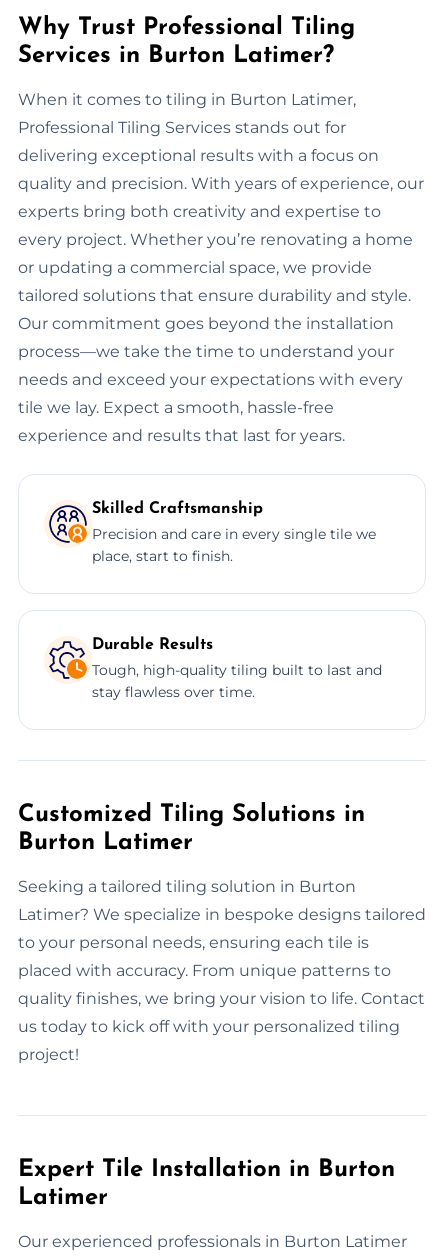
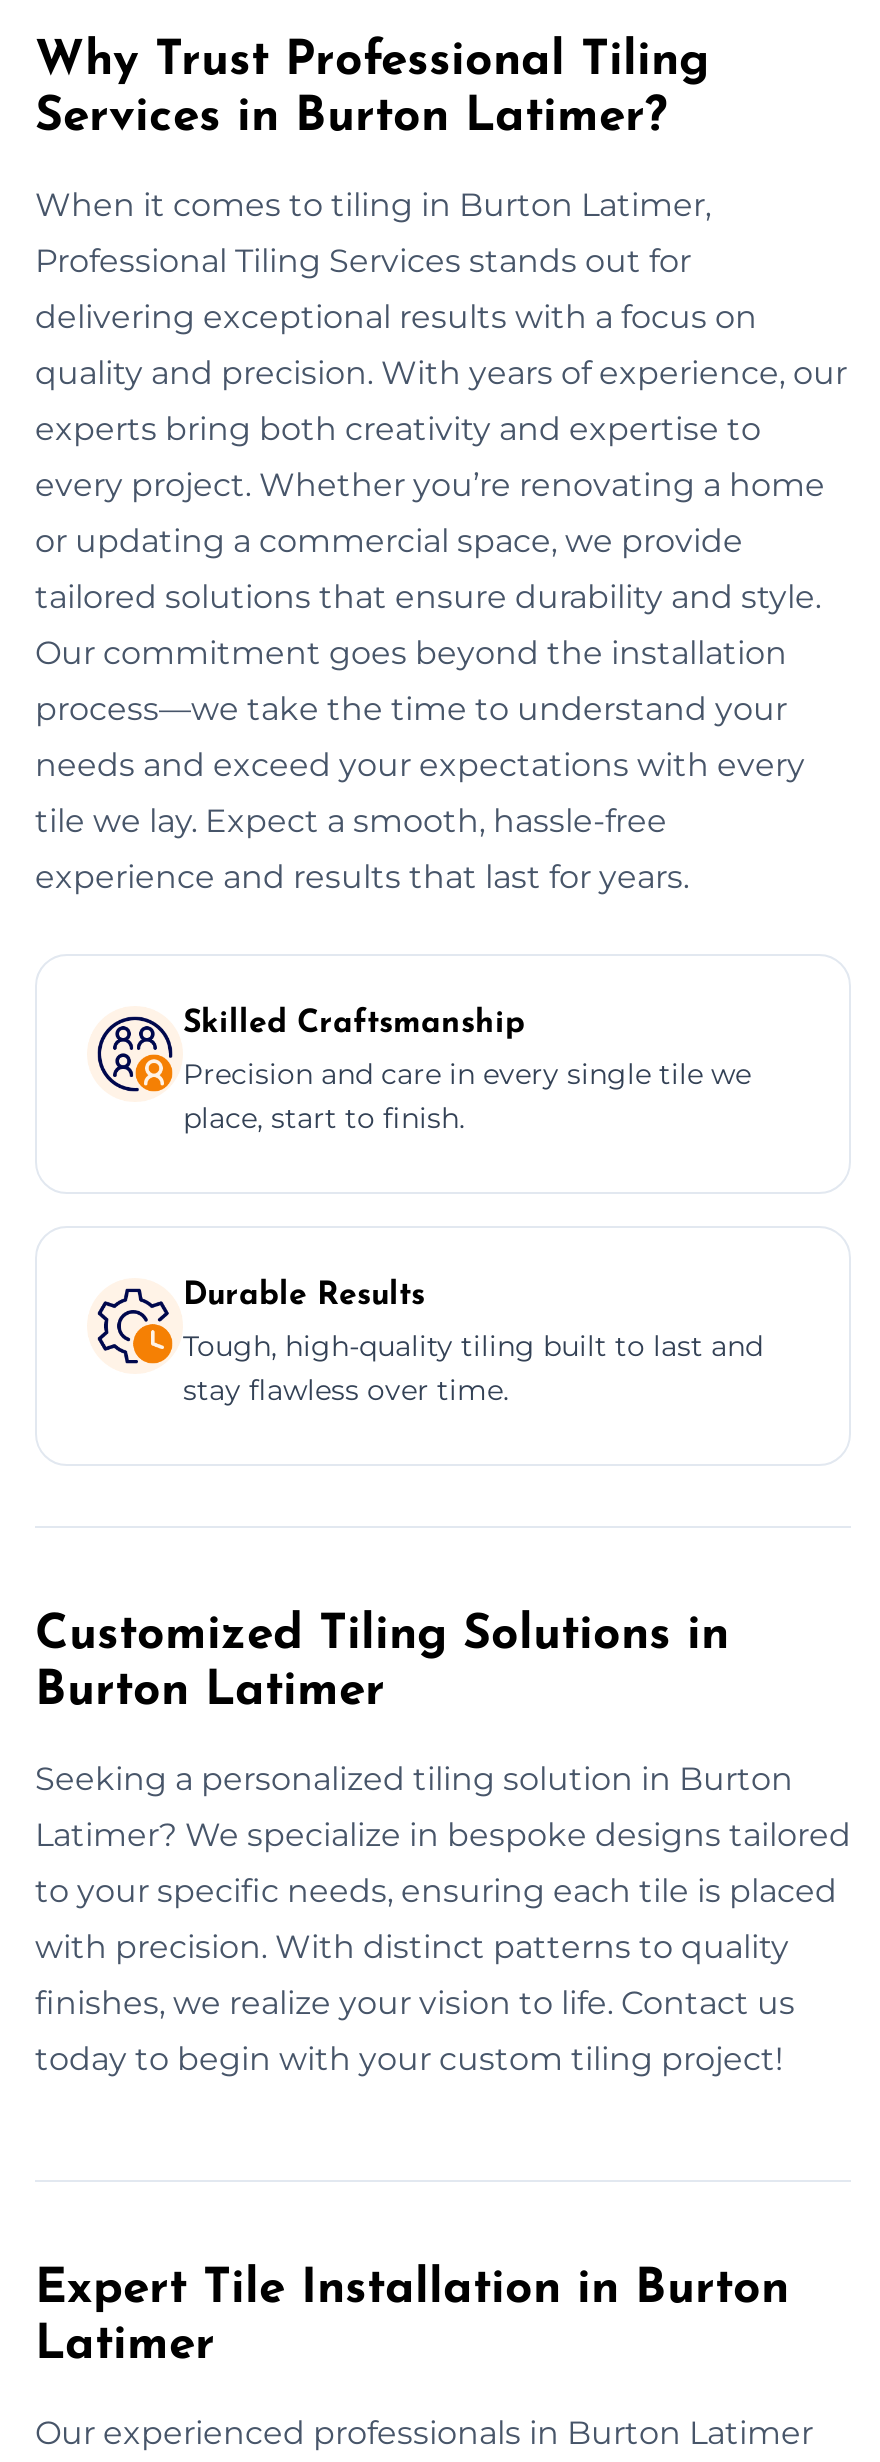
- Seeking a tailored tiling solution in Burton
+ Seeking a personalized tiling solution in Burton

- to your personal needs, ensuring each tile is
- placed with accuracy. From unique patterns to
- quality finishes, we bring your vision to life. Contact
- us today to kick off with your personalized tiling
- project!
+ to your specific needs, ensuring each tile is placed
+ with precision. With distinct patterns to quality
+ finishes, we realize your vision to life. Contact us
+ today to begin with your custom tiling project!
